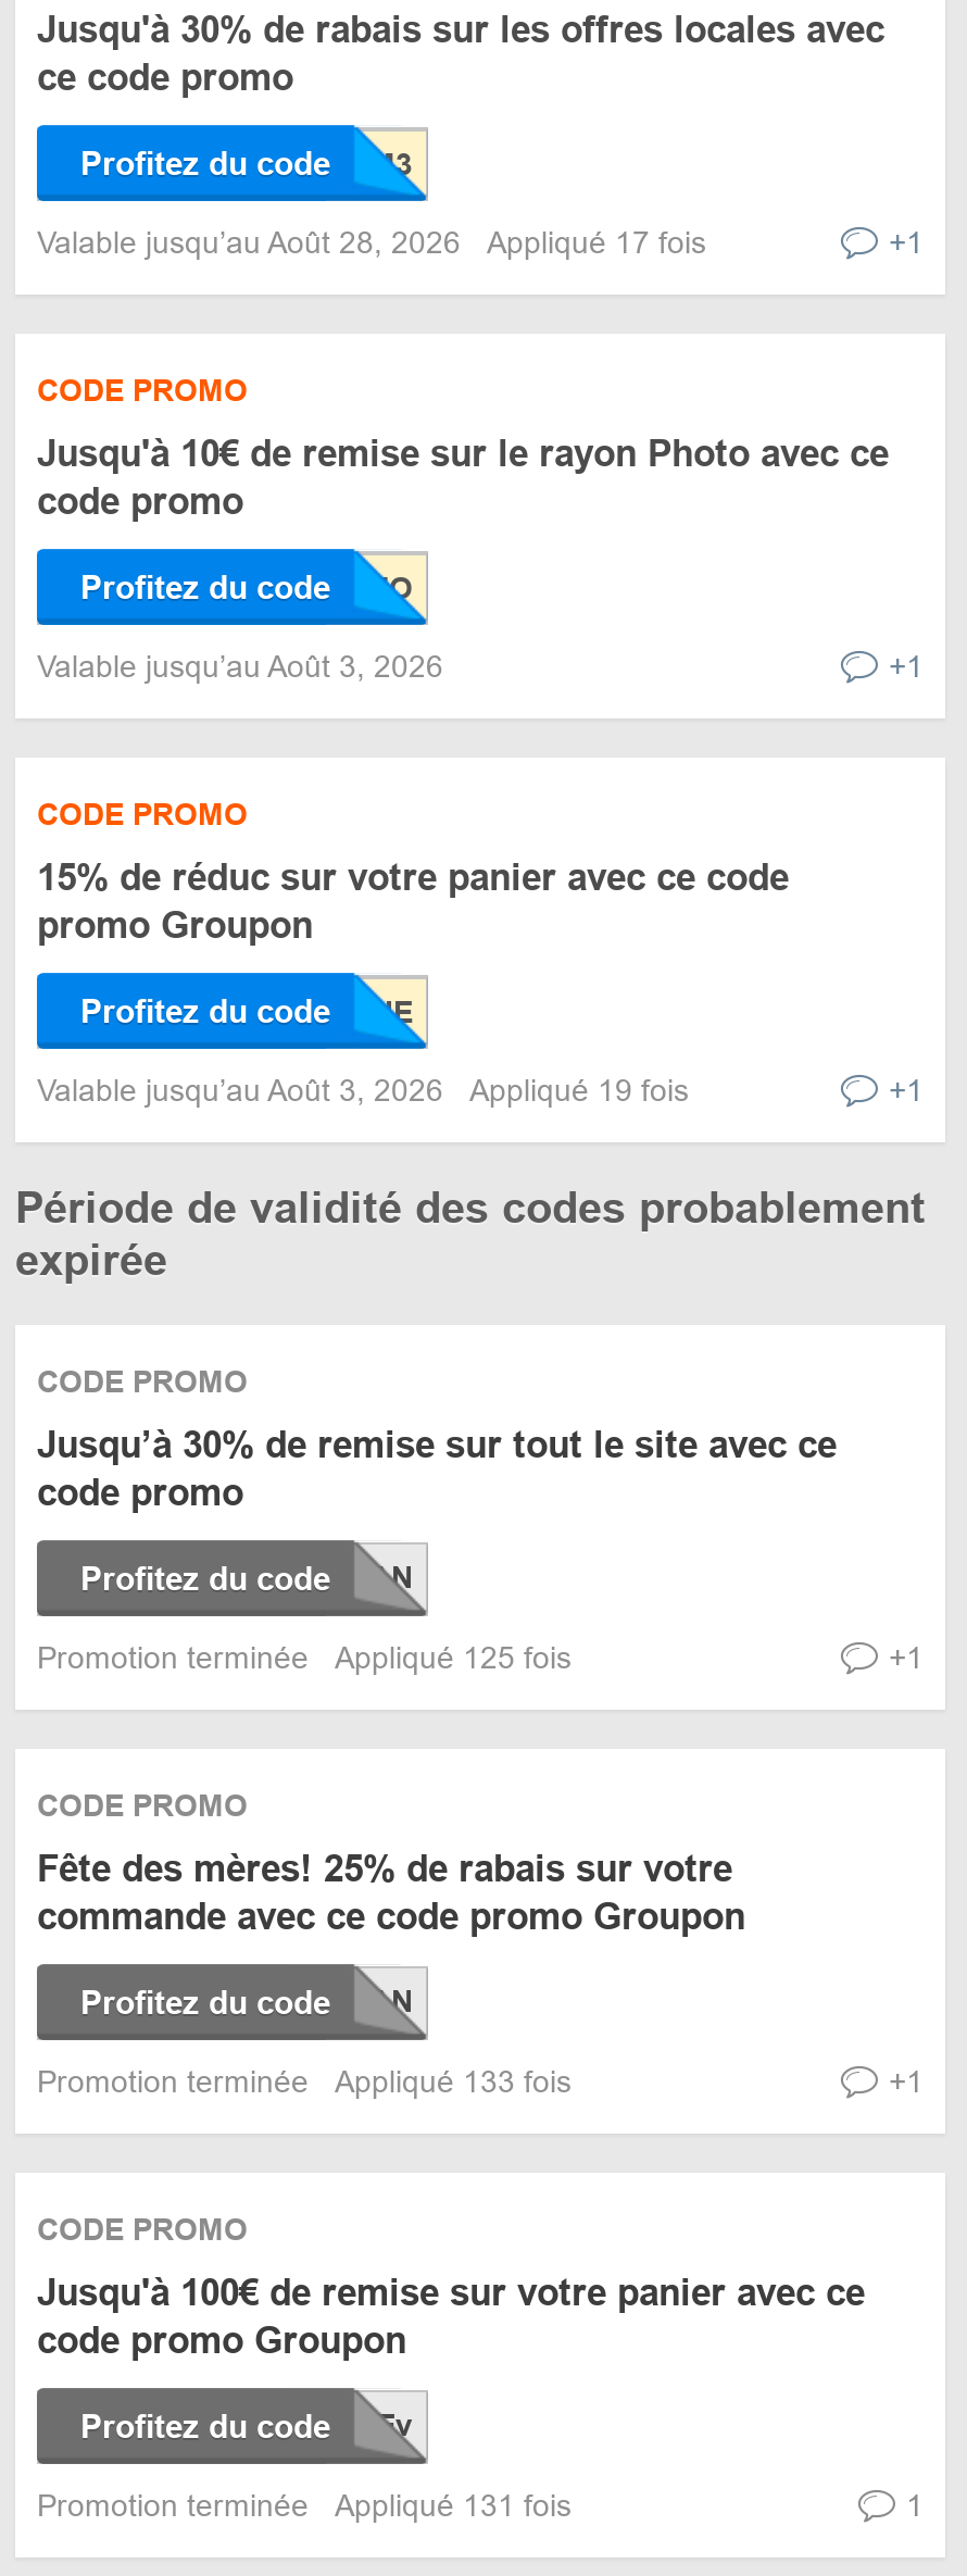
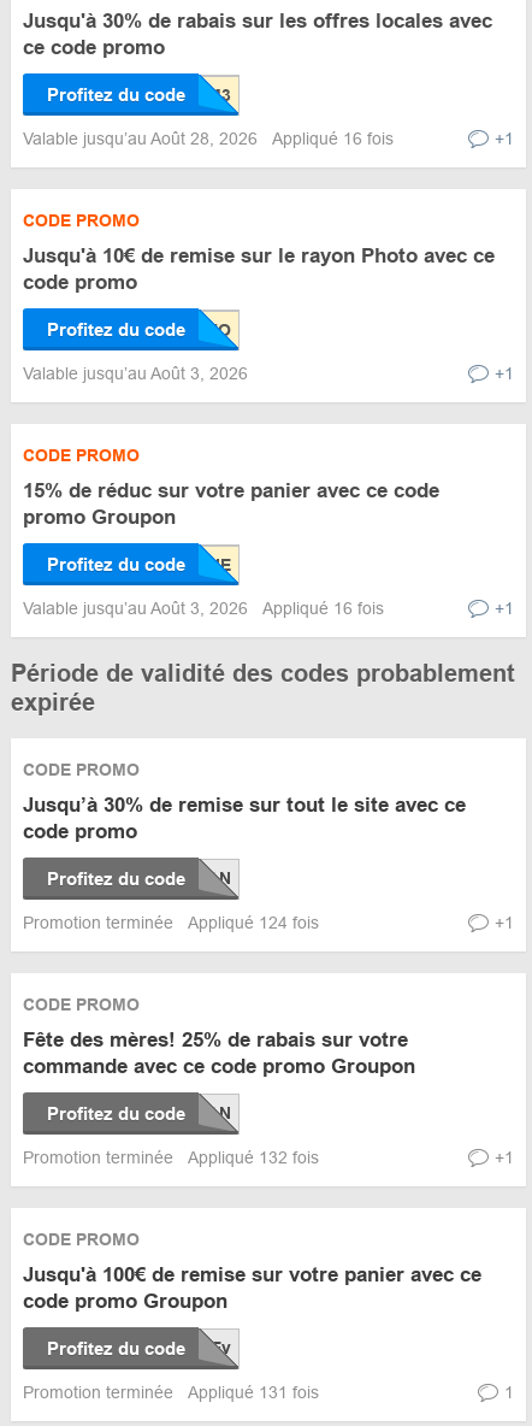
- Valable jusqu’au Août 28, 2026 Appliqué 17 fois
+ Valable jusqu’au Août 28, 2026 Appliqué 16 fois

- Valable jusqu’au Août 3, 2026 Appliqué 19 fois
+ Valable jusqu’au Août 3, 2026 Appliqué 16 fois

- Promotion terminée Appliqué 125 fois
+ Promotion terminée Appliqué 124 fois

- Promotion terminée Appliqué 133 fois
+ Promotion terminée Appliqué 132 fois
